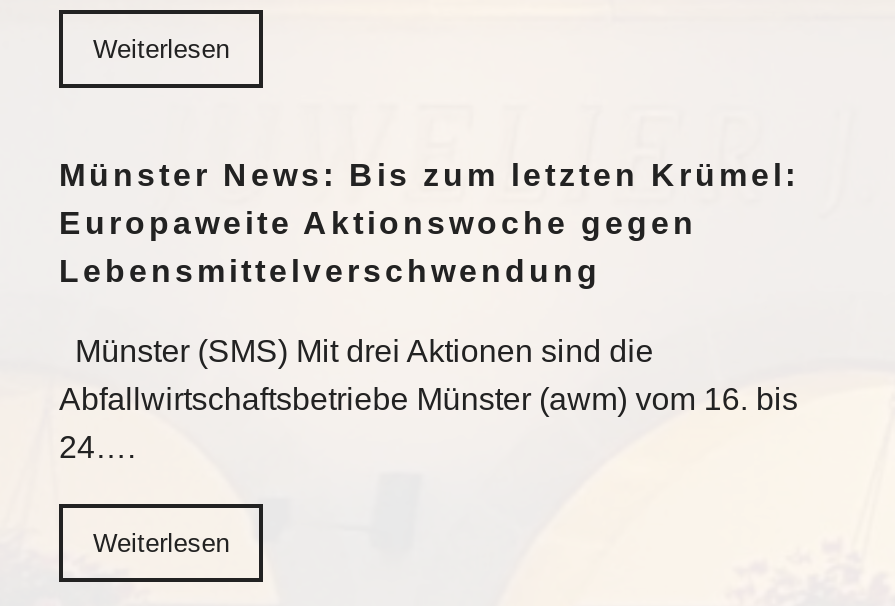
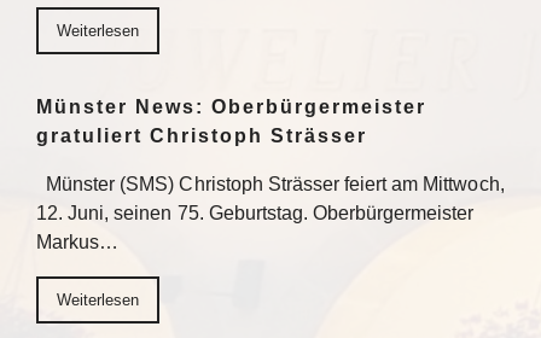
- Münster News: Bis zum letzten Krümel:
- Europaweite Aktionswoche gegen
- Lebensmittelverschwendung
+ Münster News: Oberbürgermeister
+ gratuliert Christoph Strässer

- Münster (SMS) Mit drei Aktionen sind die
- Abfallwirtschaftsbetriebe Münster (awm) vom 16. bis
- 24….
+ Münster (SMS) Christoph Strässer feiert am Mittwoch,
+ 12. Juni, seinen 75. Geburtstag. Oberbürgermeister
+ Markus…
